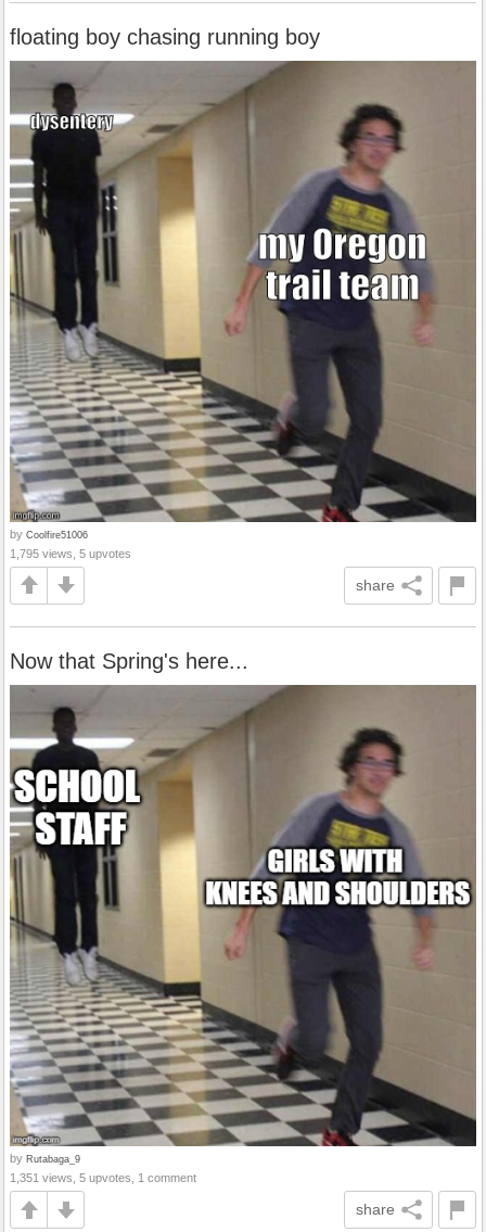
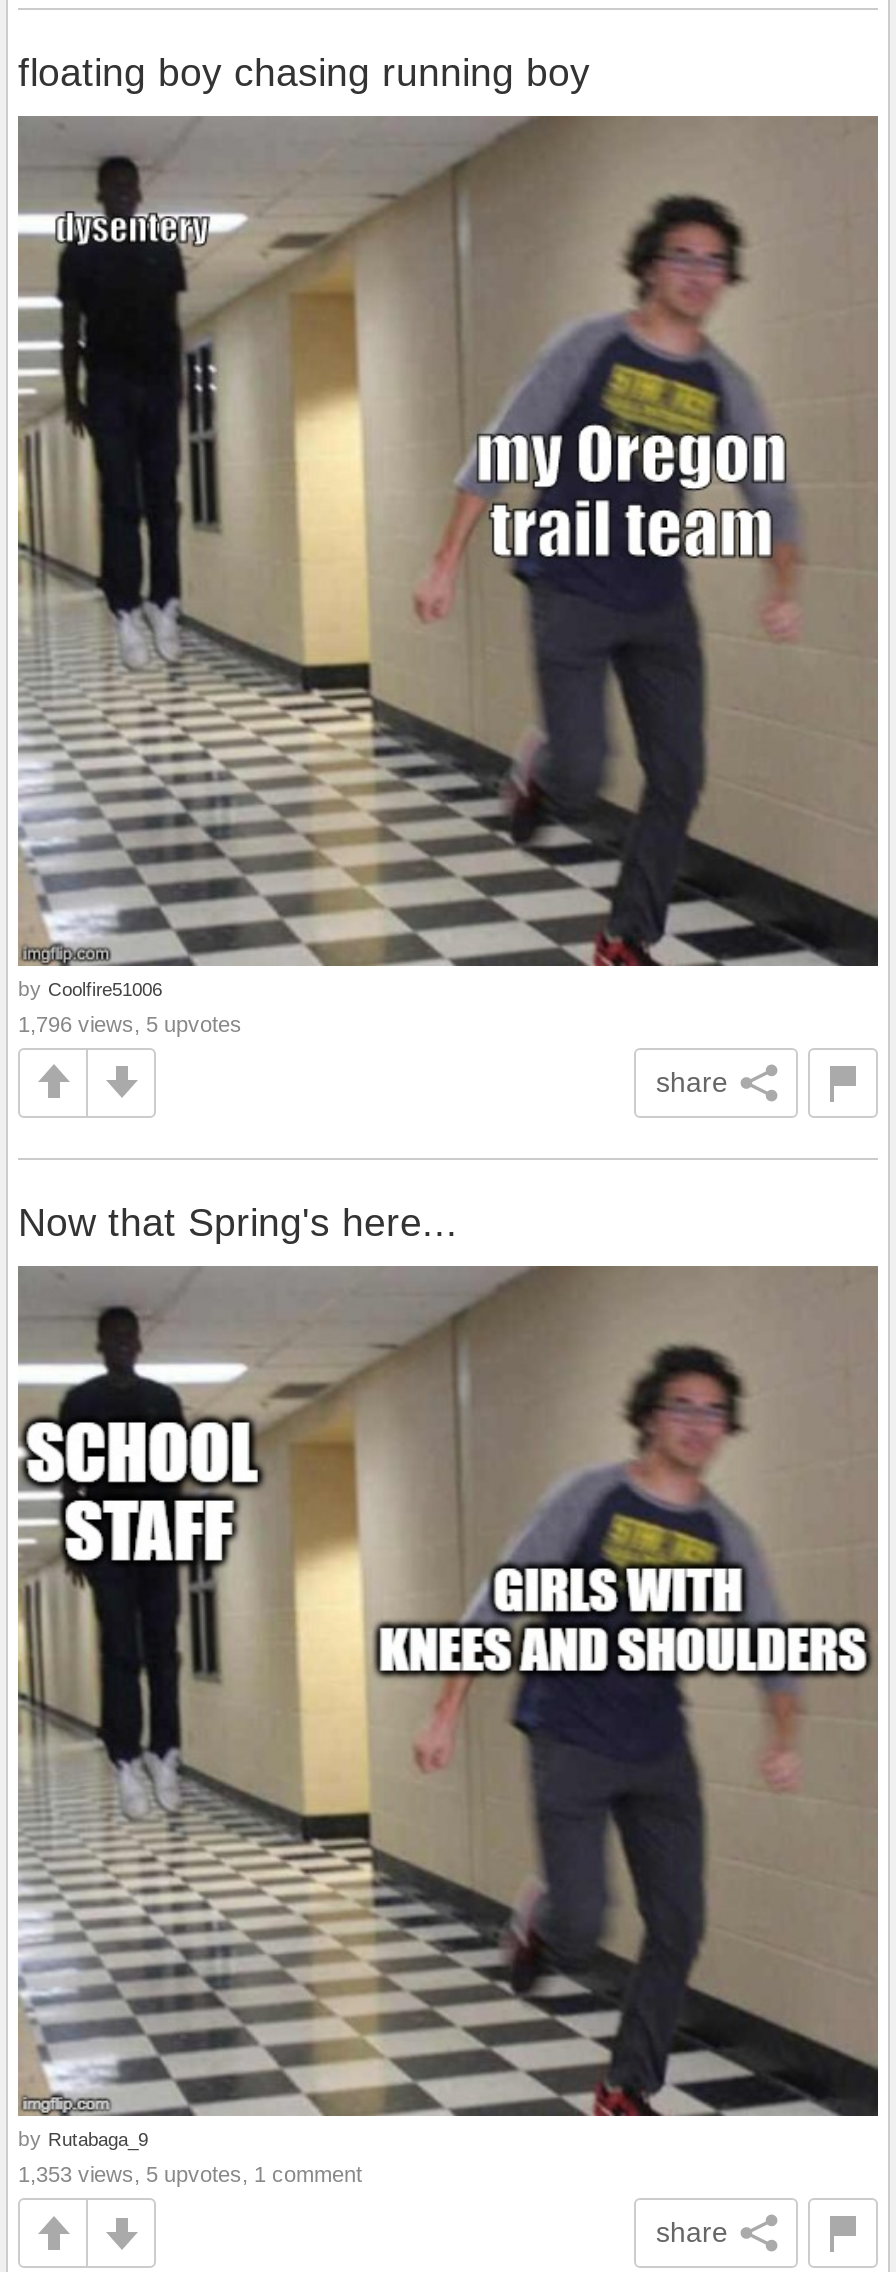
- 1,795 views, 5 upvotes
+ 1,796 views, 5 upvotes

- 1,351 views, 5 upvotes, 1 comment
+ 1,353 views, 5 upvotes, 1 comment
